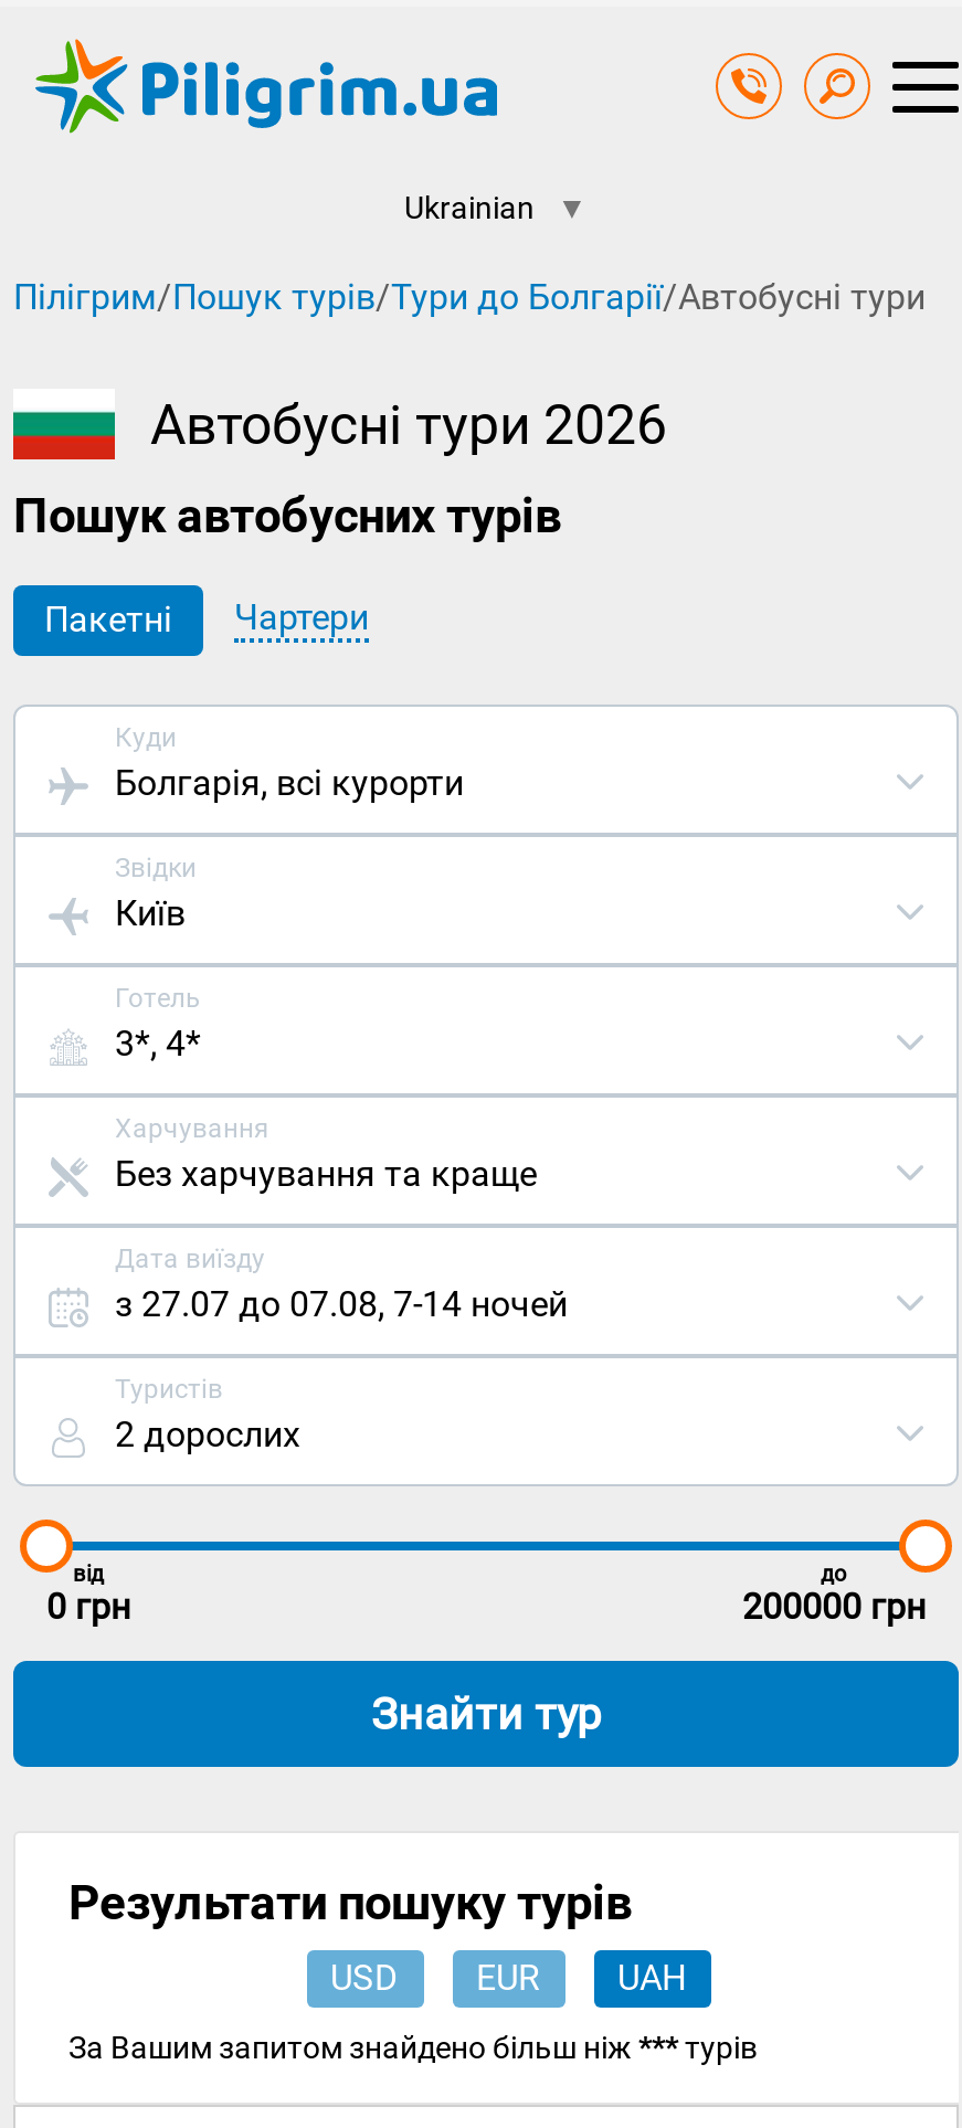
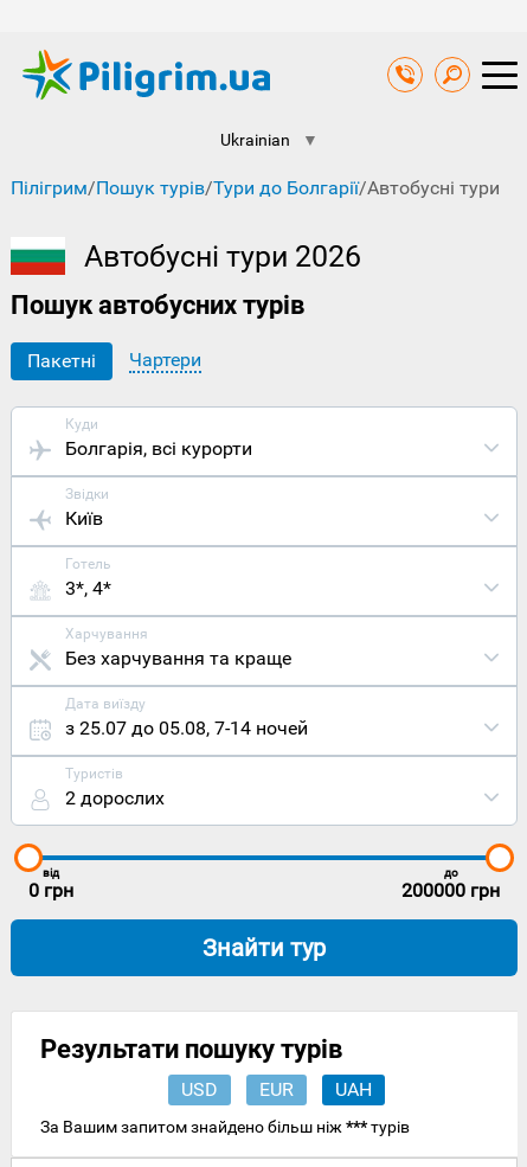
- з 27.07 до 07.08, 7-14 ночей
+ з 25.07 до 05.08, 7-14 ночей
